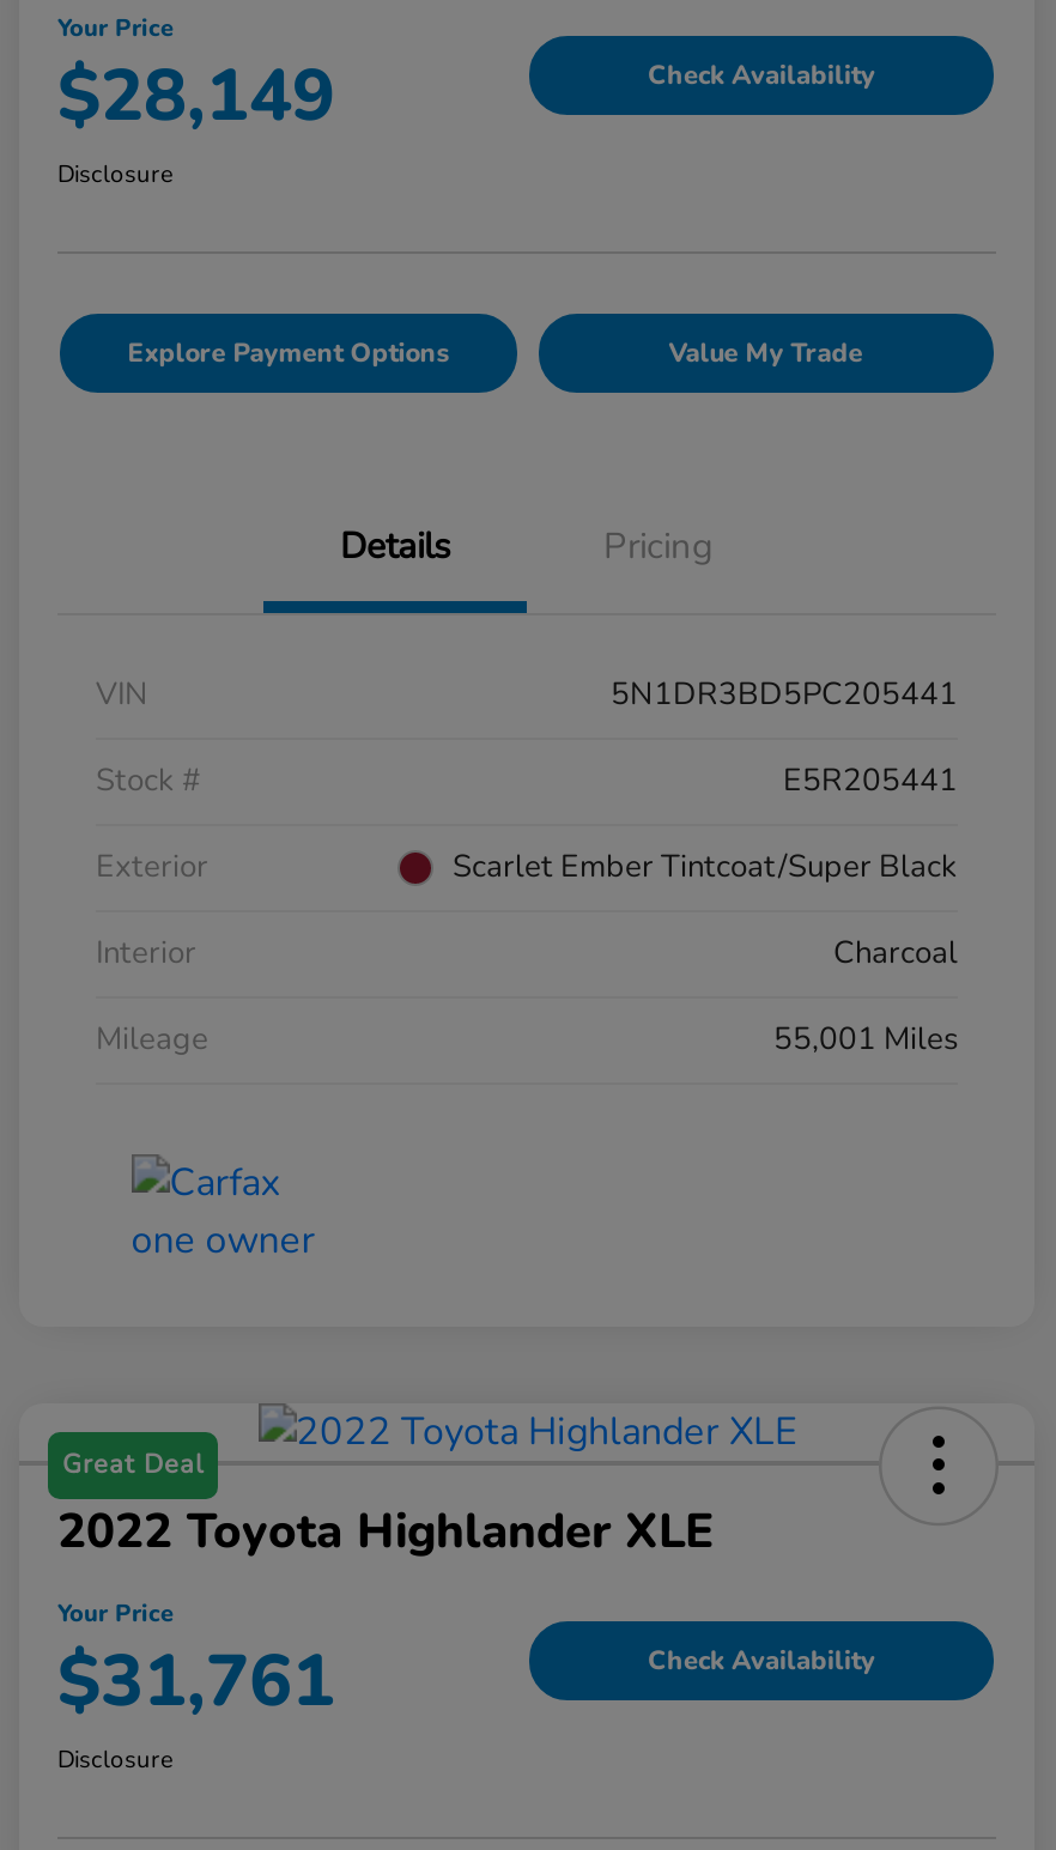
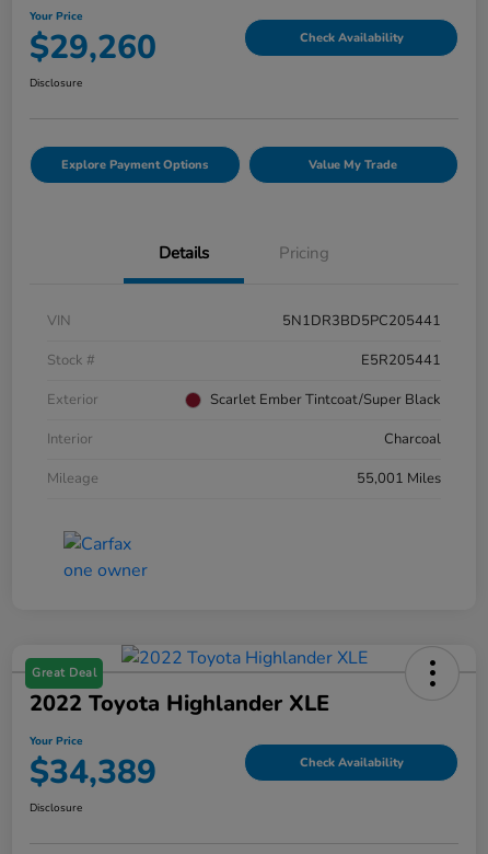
- $28,149
+ $29,260

- $31,761
+ $34,389
